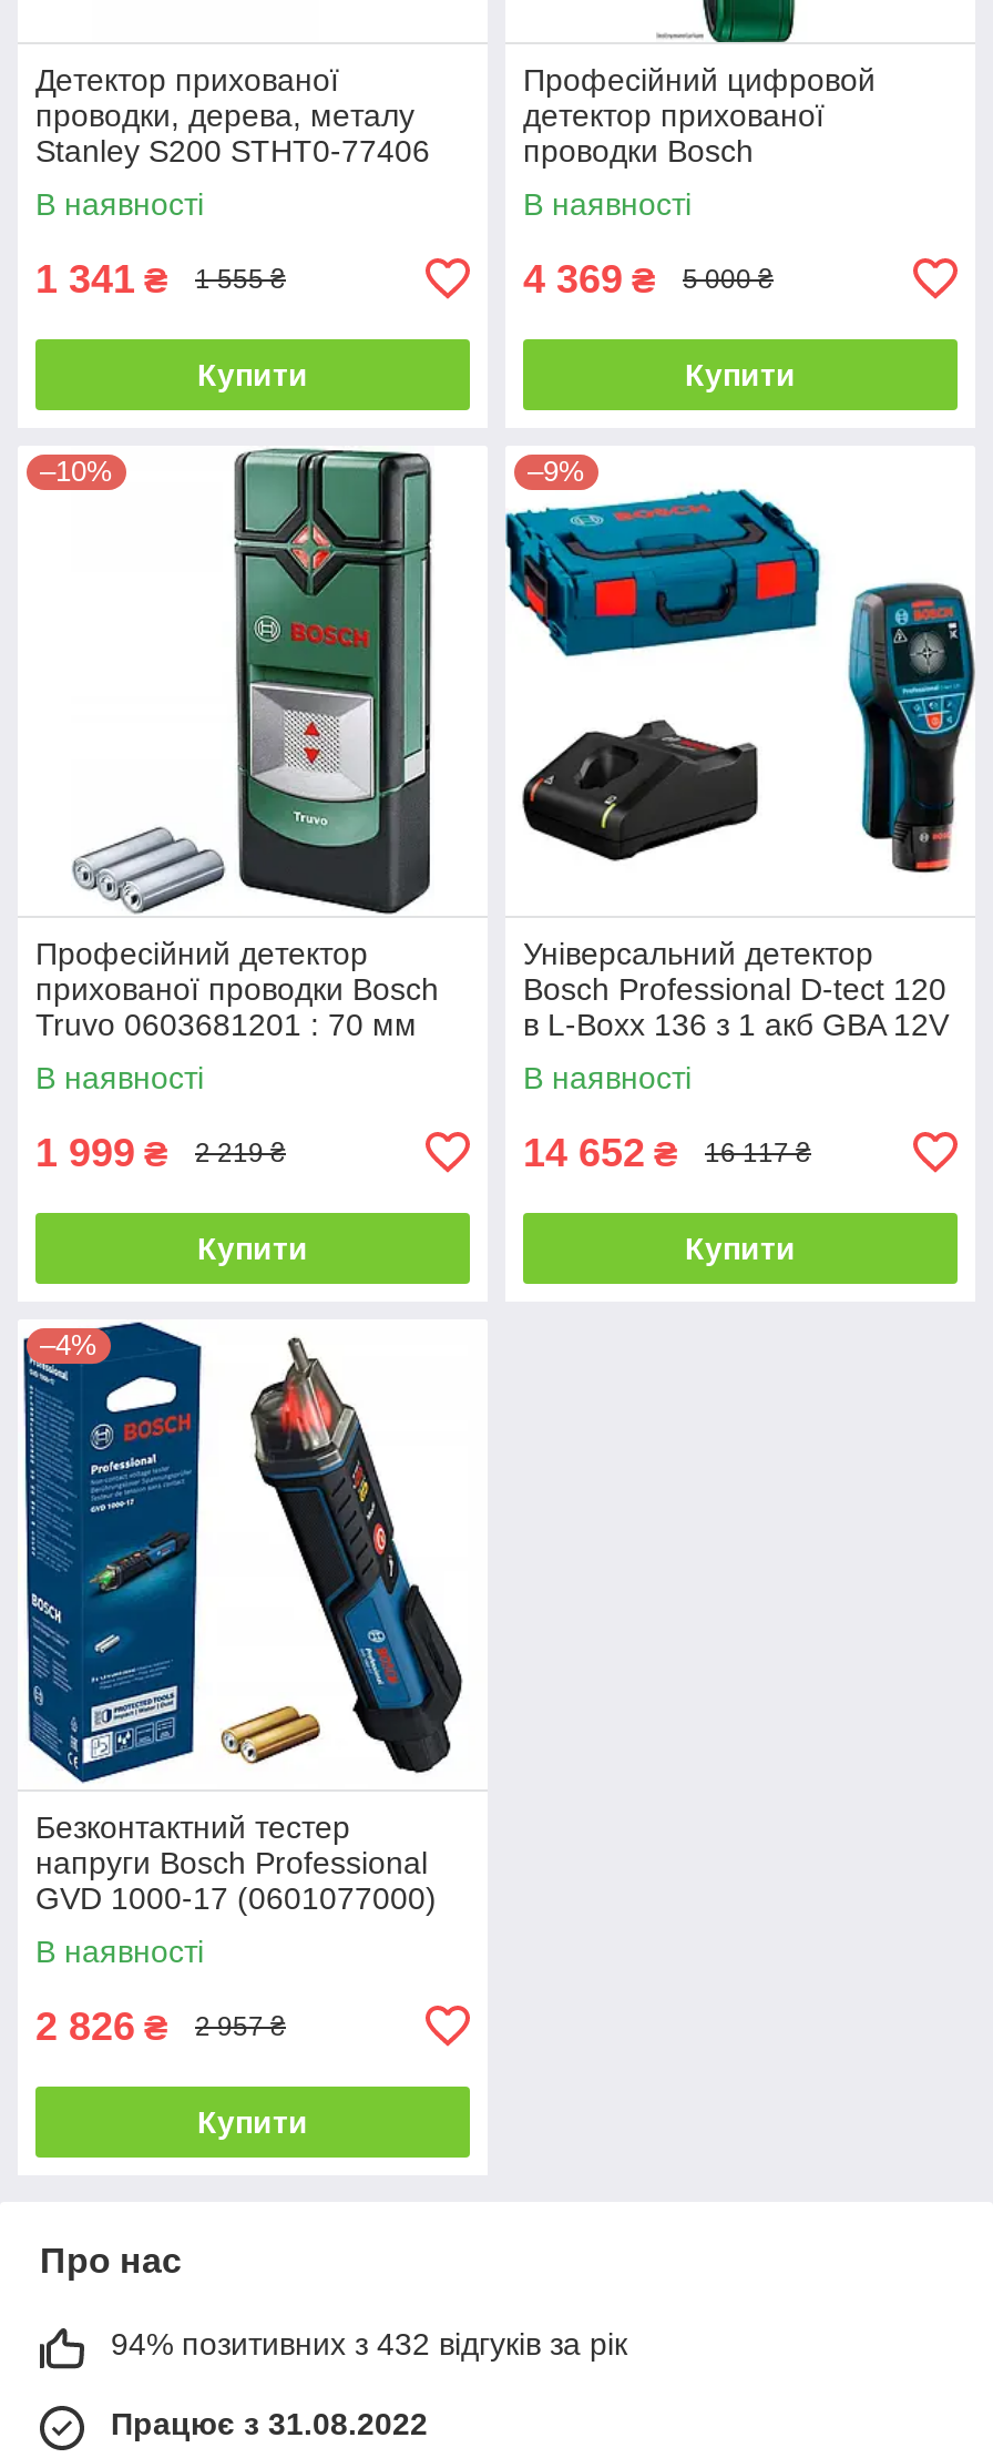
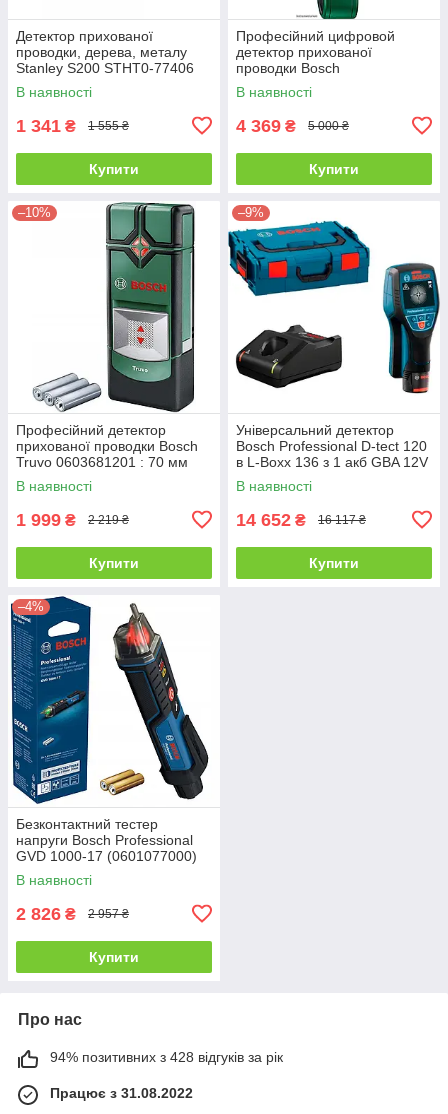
- 94% позитивних з 432 відгуків за рік
+ 94% позитивних з 428 відгуків за рік
